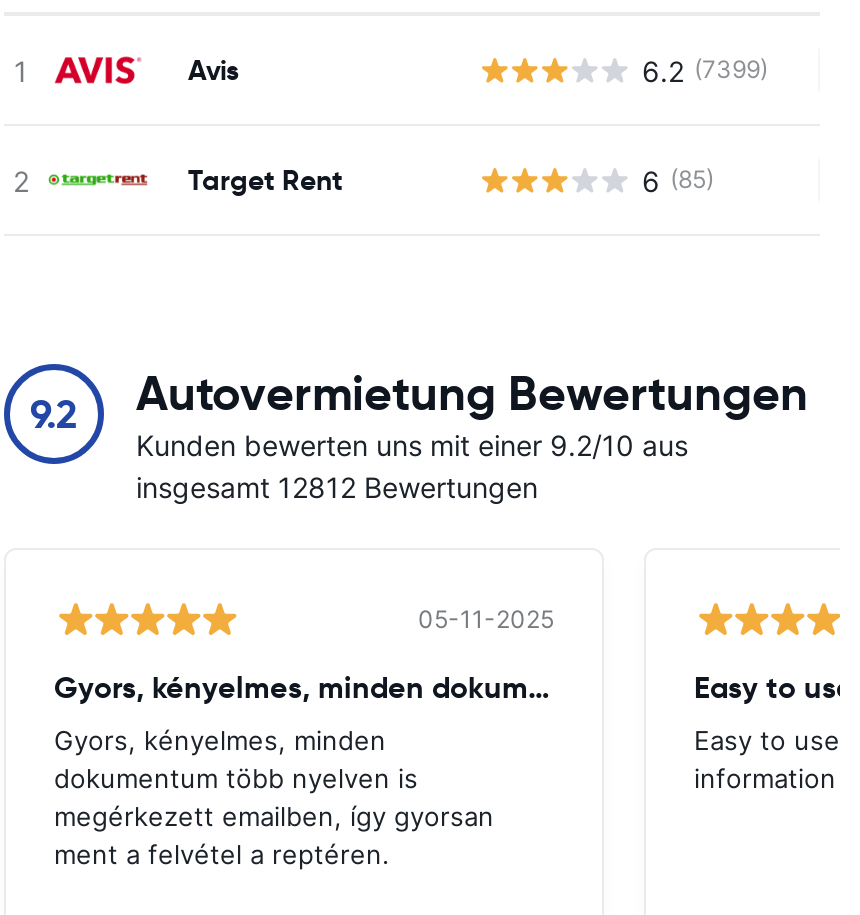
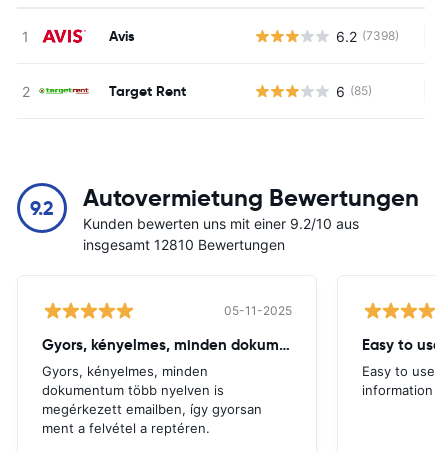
- 6.2 (7399)
+ 6.2 (7398)

- insgesamt 12812 Bewertungen
+ insgesamt 12810 Bewertungen
